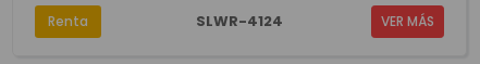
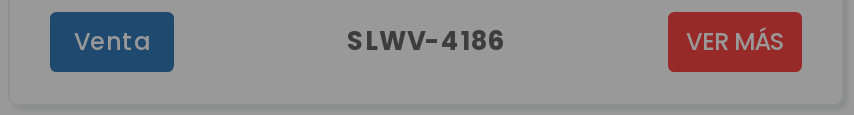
- Renta
- SLWR-4124
+ Venta
+ SLWV-4186
